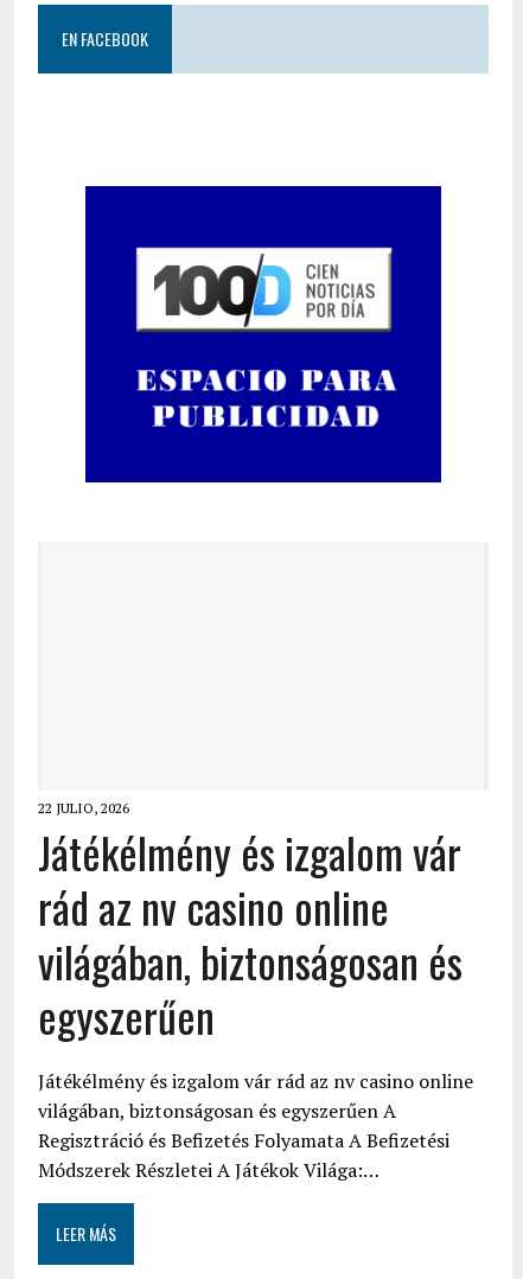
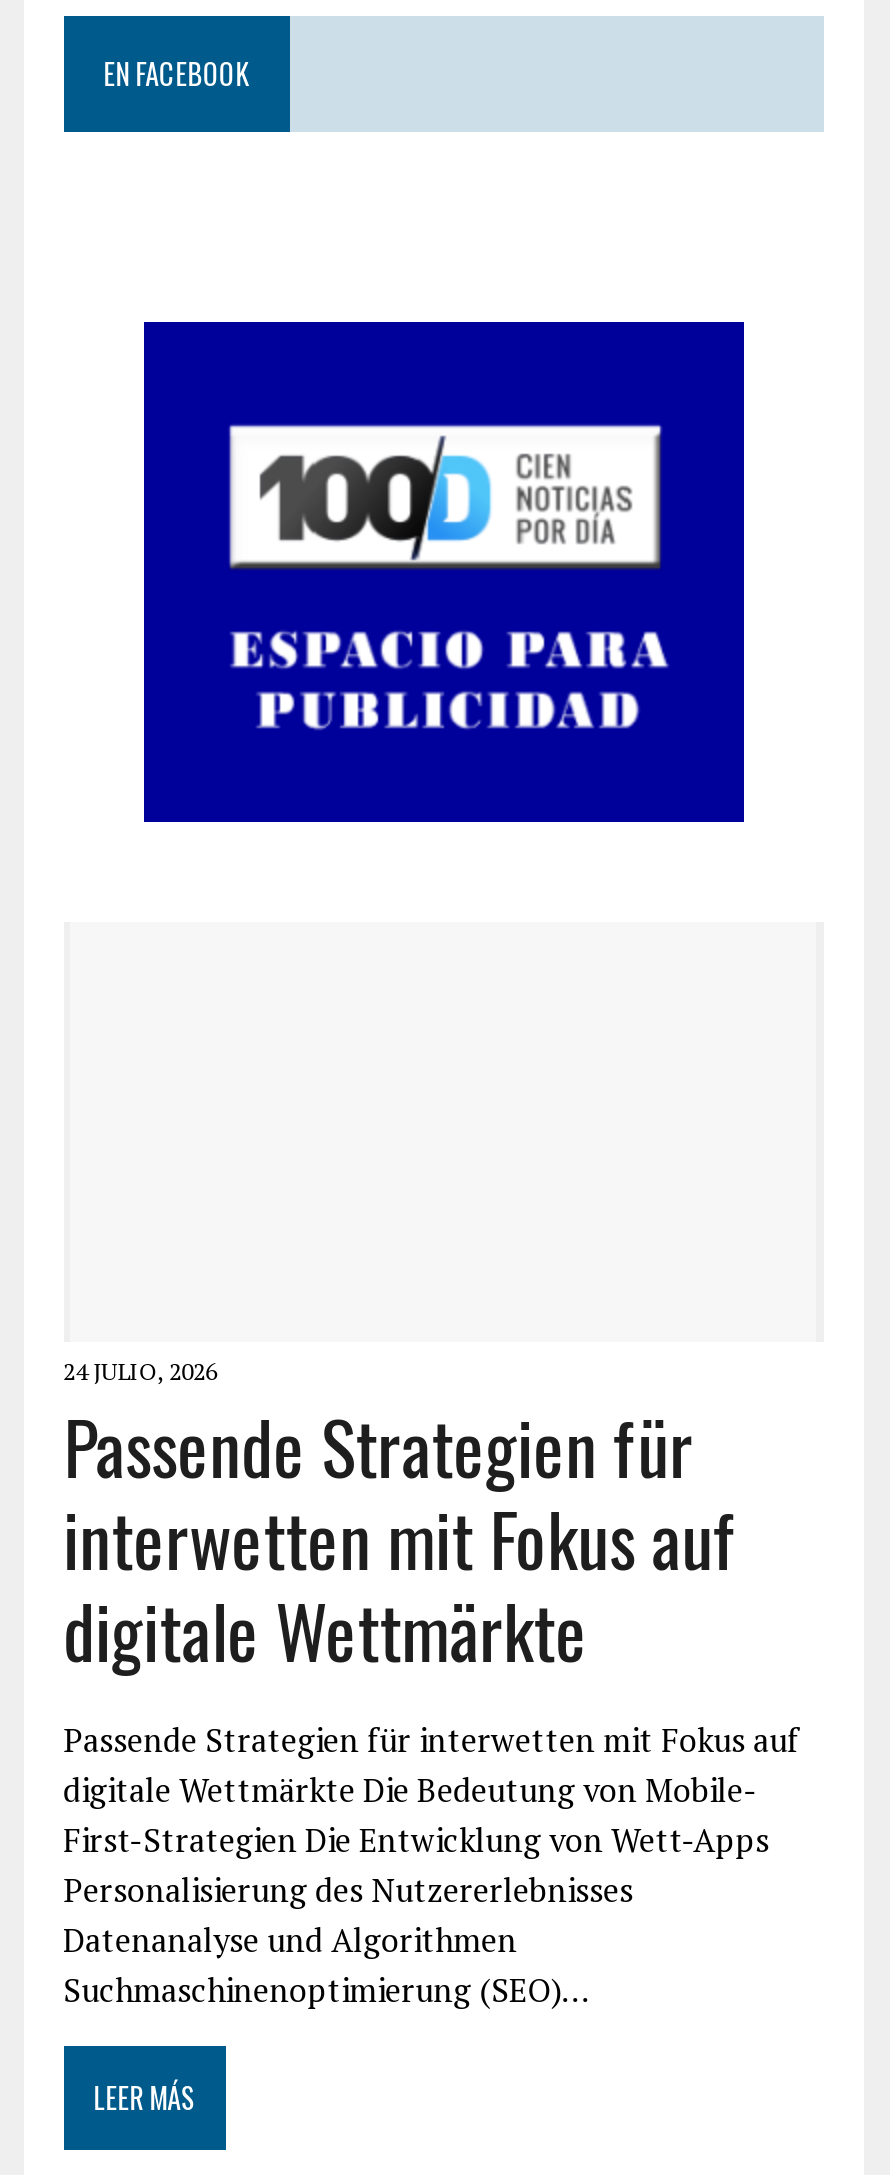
- 22 JULIO, 2026
- Játékélmény és izgalom vár
- rád az nv casino online
- világában, biztonságosan és
- egyszerűen
- Játékélmény és izgalom vár rád az nv casino online
- világában, biztonságosan és egyszerűen A
- Regisztráció és Befizetés Folyamata A Befizetési
- Módszerek Részletei A Játékok Világa:…
+ 24 JULIO, 2026
+ Passende Strategien für
+ interwetten mit Fokus auf
+ digitale Wettmärkte
+ Passende Strategien für interwetten mit Fokus auf
+ digitale Wettmärkte Die Bedeutung von Mobile-
+ First-Strategien Die Entwicklung von Wett-Apps
+ Personalisierung des Nutzererlebnisses
+ Datenanalyse und Algorithmen
+ Suchmaschinenoptimierung (SEO)…
